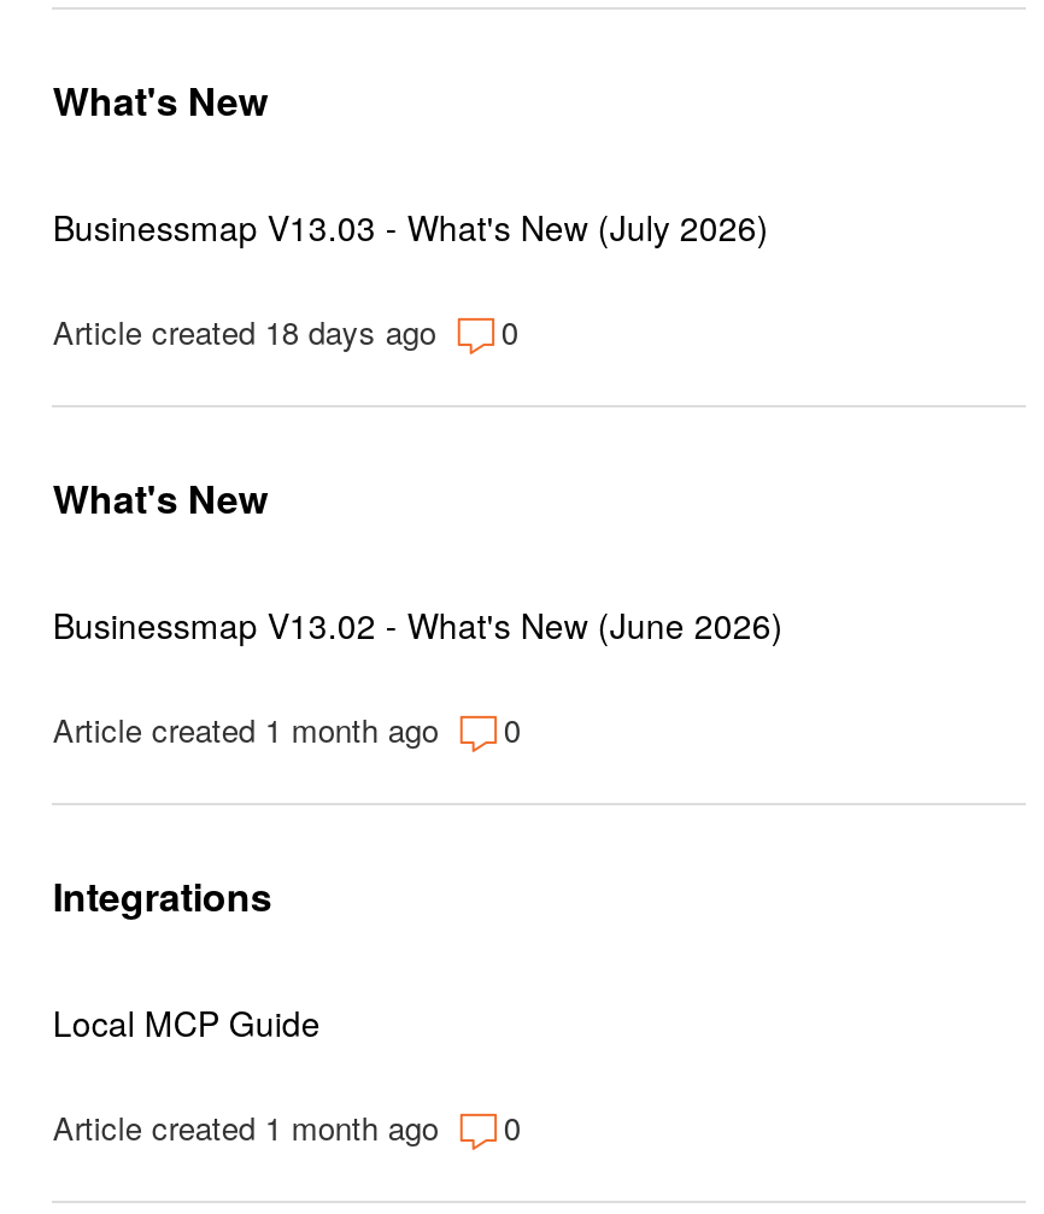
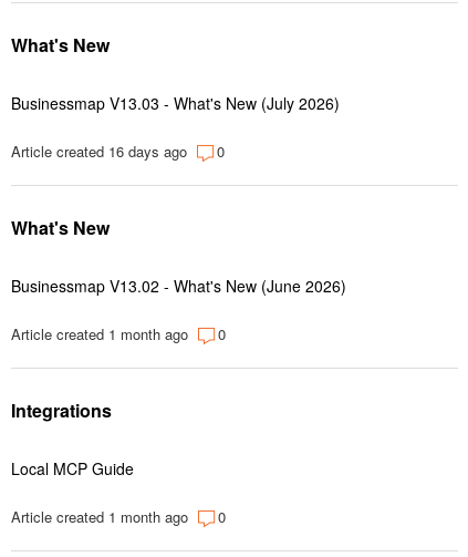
- Article created 18 days ago
+ Article created 16 days ago
